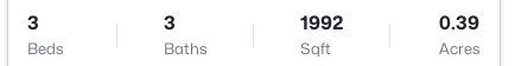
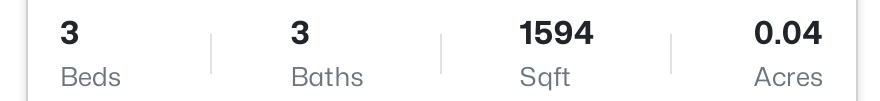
- 1992
+ 1594

- 0.39
+ 0.04
